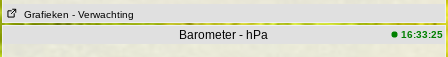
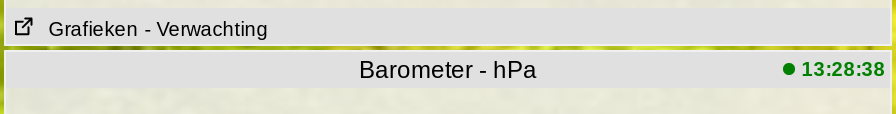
- 16:33:25
+ 13:28:38
